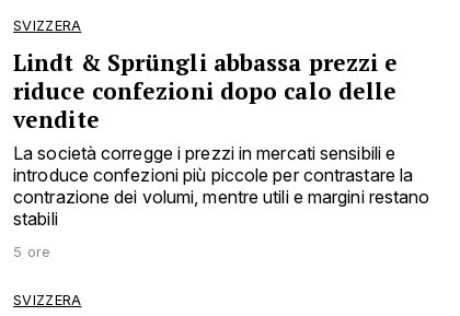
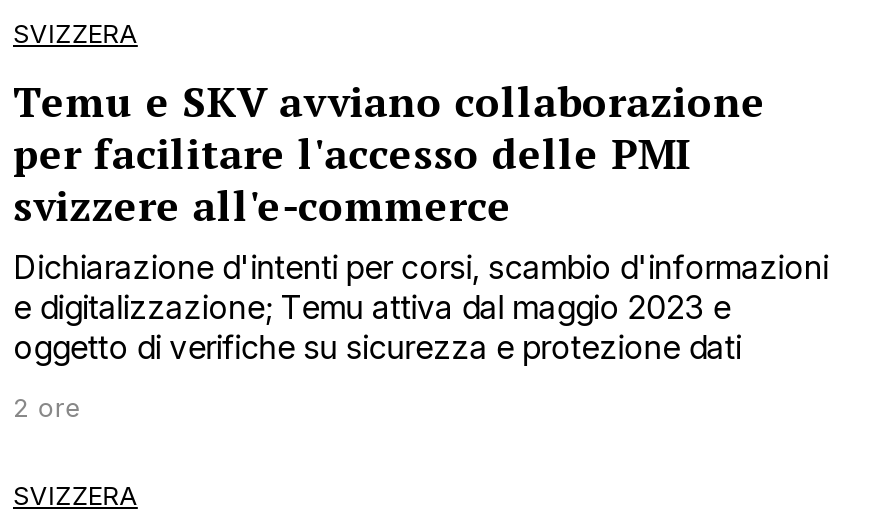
- Lindt & Sprüngli abbassa prezzi e
- riduce confezioni dopo calo delle
- vendite
- La società corregge i prezzi in mercati sensibili e
- introduce confezioni più piccole per contrastare la
- contrazione dei volumi, mentre utili e margini restano
- stabili
+ Temu e SKV avviano collaborazione
+ per facilitare l'accesso delle PMI
+ svizzere all'e-commerce
+ Dichiarazione d'intenti per corsi, scambio d'informazioni
+ e digitalizzazione; Temu attiva dal maggio 2023 e
+ oggetto di verifiche su sicurezza e protezione dati

- 5 ore
+ 2 ore
